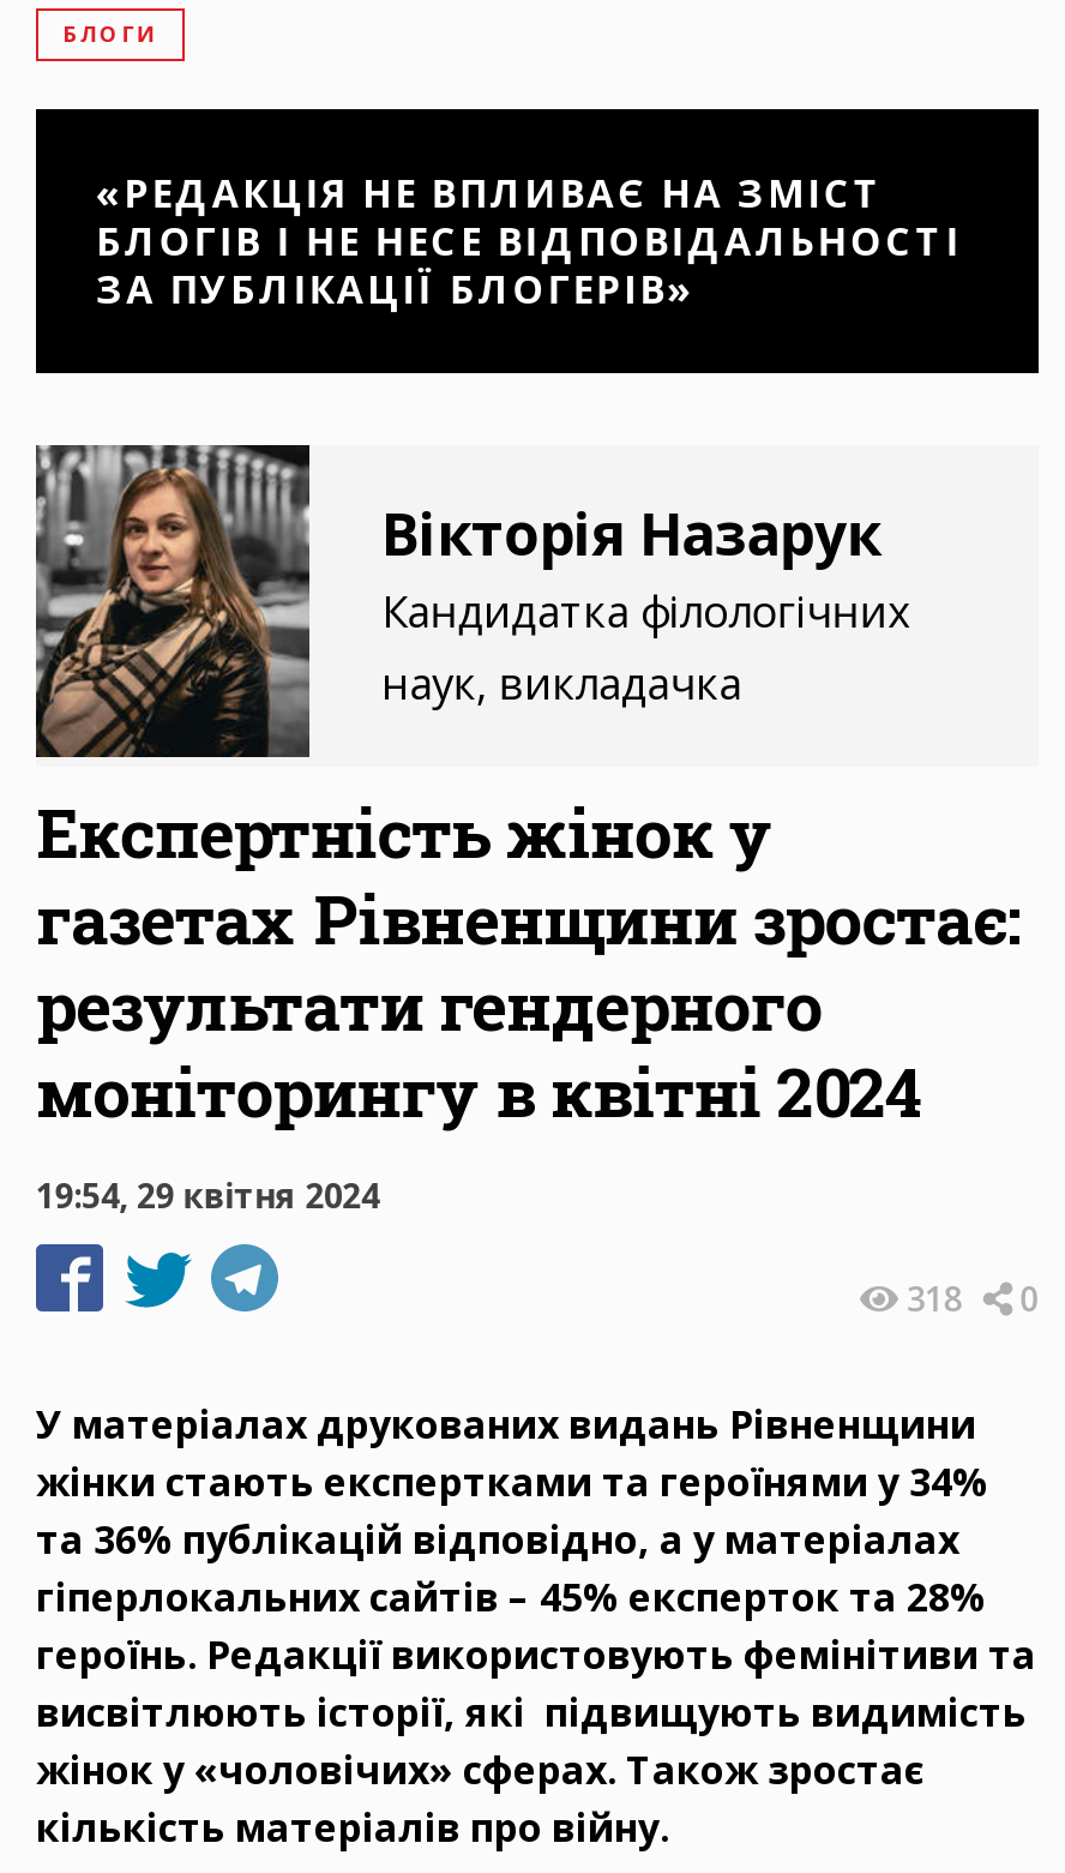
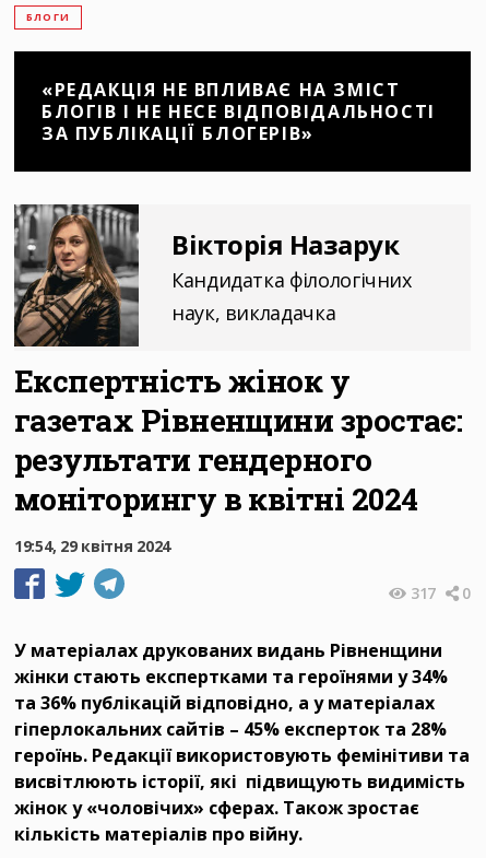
- 318 0
+ 317 0
